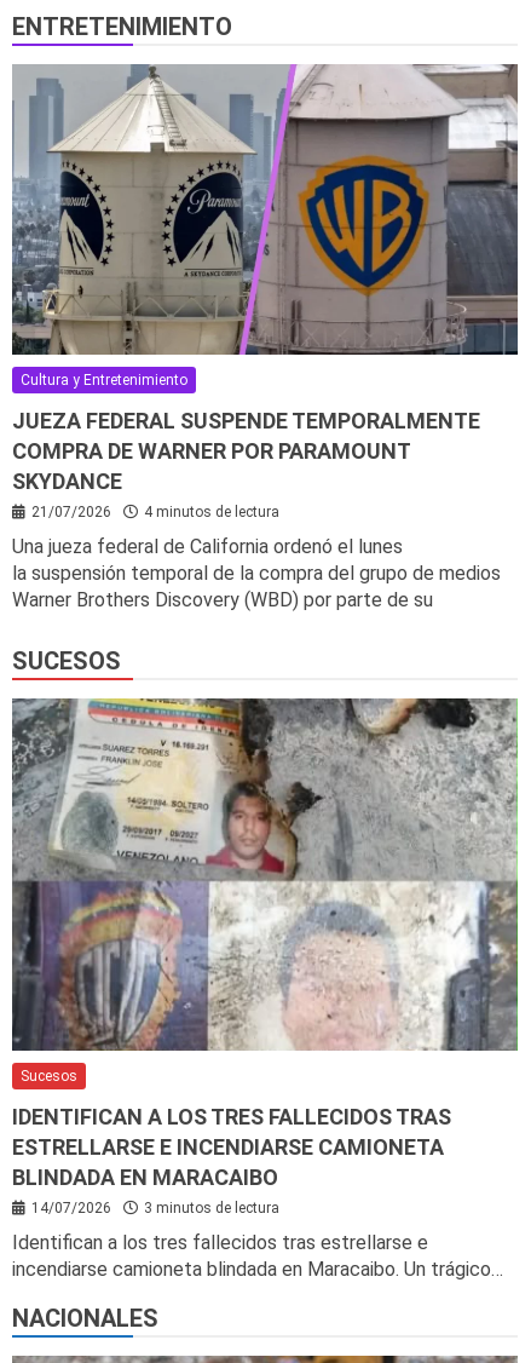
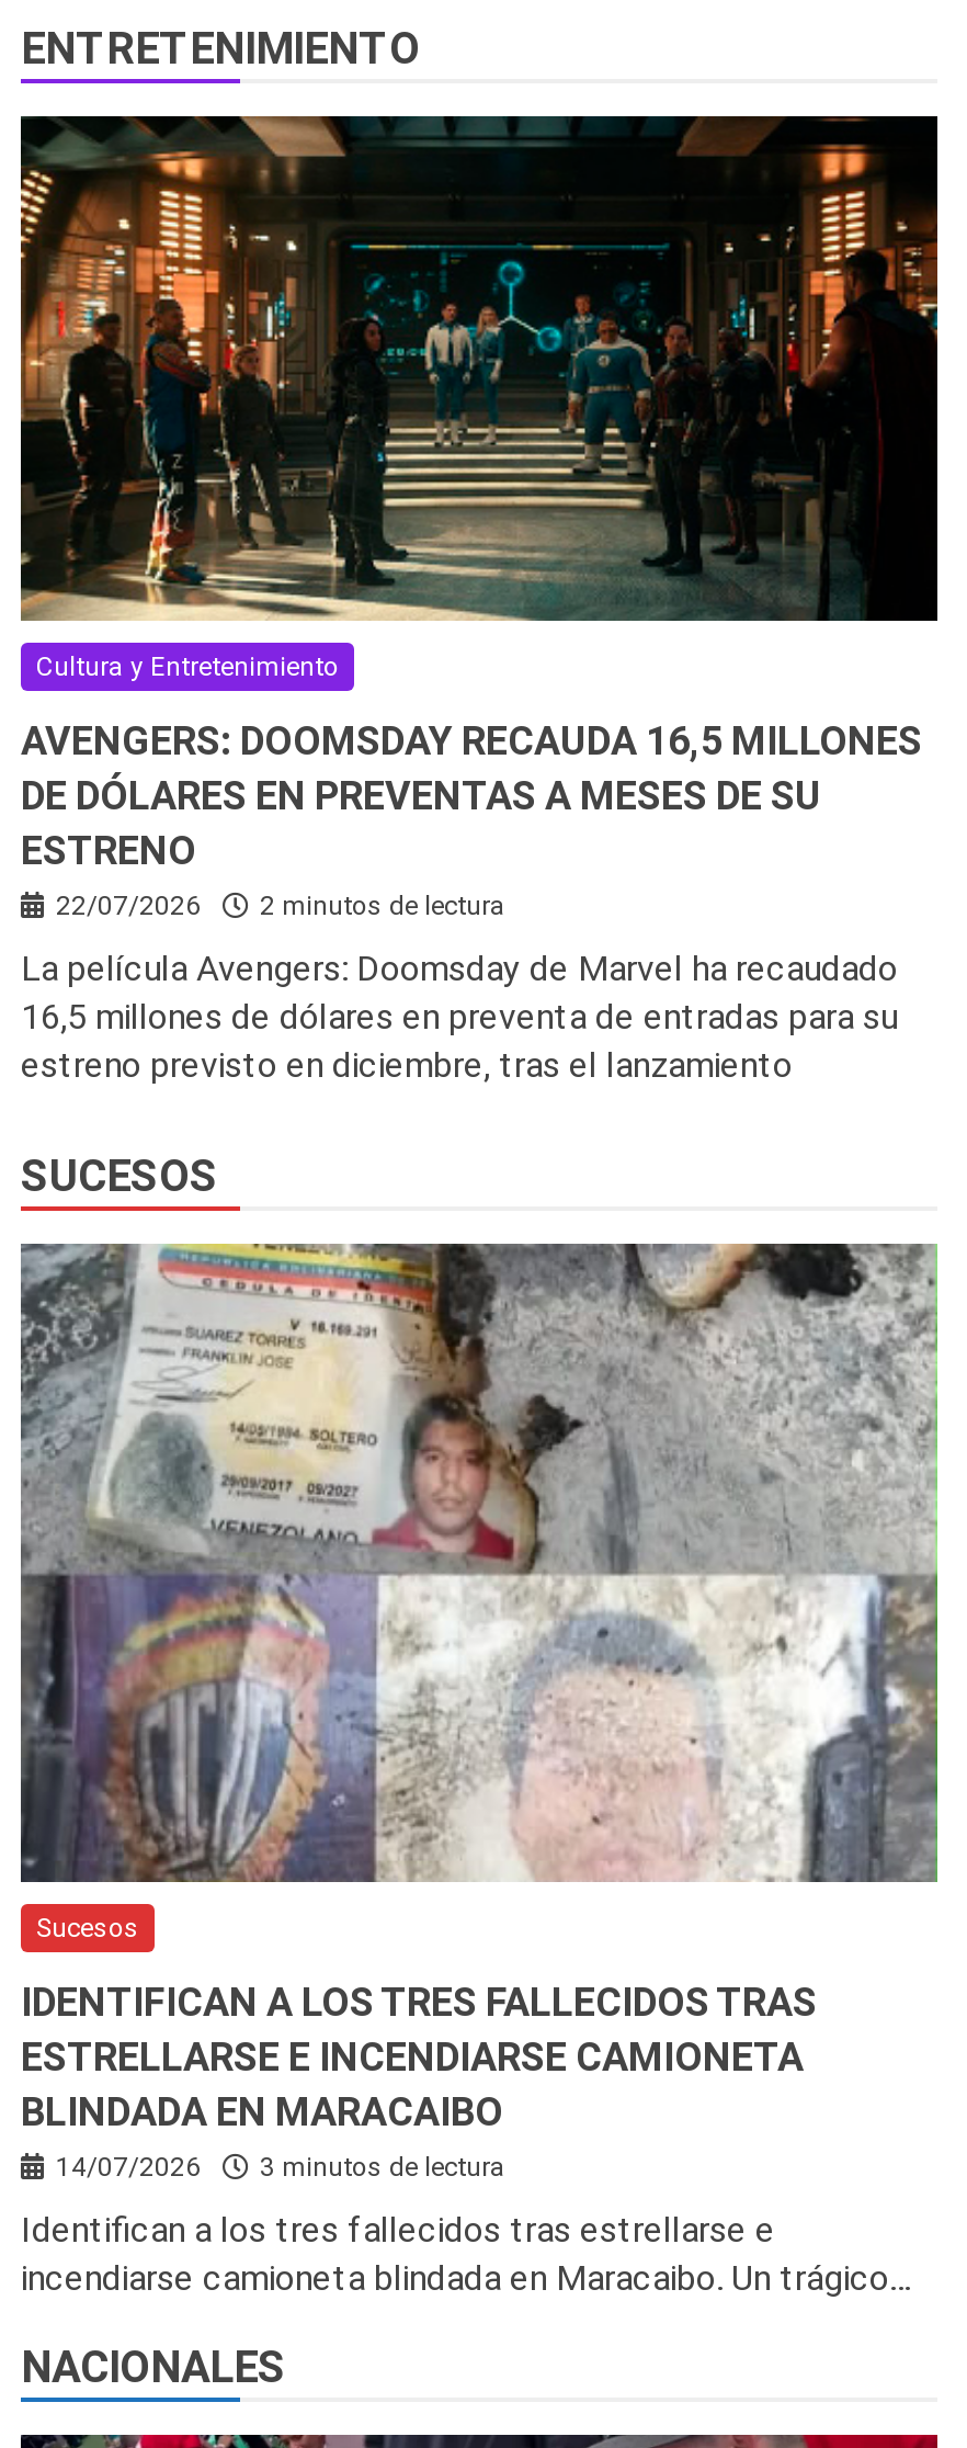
- [image]
+ [image]

- JUEZA FEDERAL SUSPENDE TEMPORALMENTE
- COMPRA DE WARNER POR PARAMOUNT
- SKYDANCE
- 21/07/2026
- 4 minutos de lectura
+ AVENGERS: DOOMSDAY RECAUDA 16,5 MILLONES
+ DE DÓLARES EN PREVENTAS A MESES DE SU
+ ESTRENO
+ 22/07/2026
+ 2 minutos de lectura

- Una jueza federal de California ordenó el lunes
- la suspensión temporal de la compra del grupo de medios
- Warner Brothers Discovery (WBD) por parte de su
+ La película Avengers: Doomsday de Marvel ha recaudado
+ 16,5 millones de dólares en preventa de entradas para su
+ estreno previsto en diciembre, tras el lanzamiento
